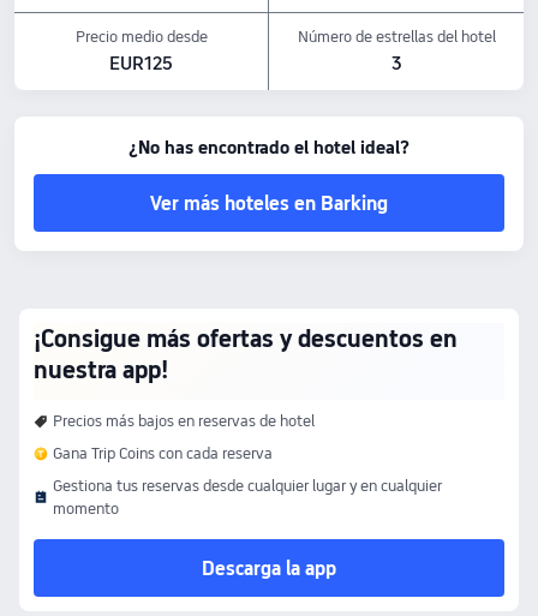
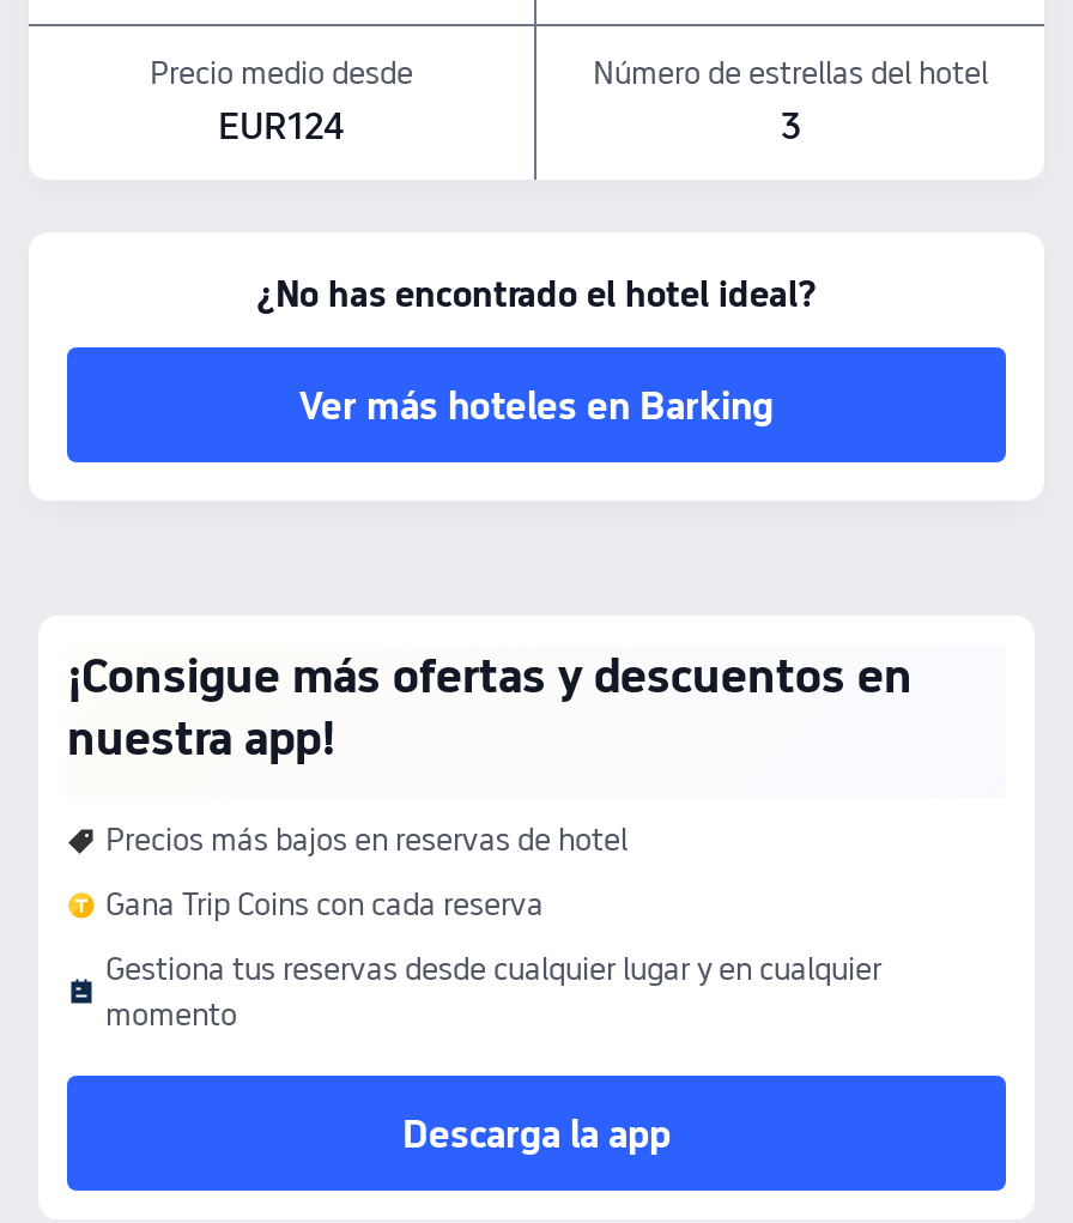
- EUR125
+ EUR124
